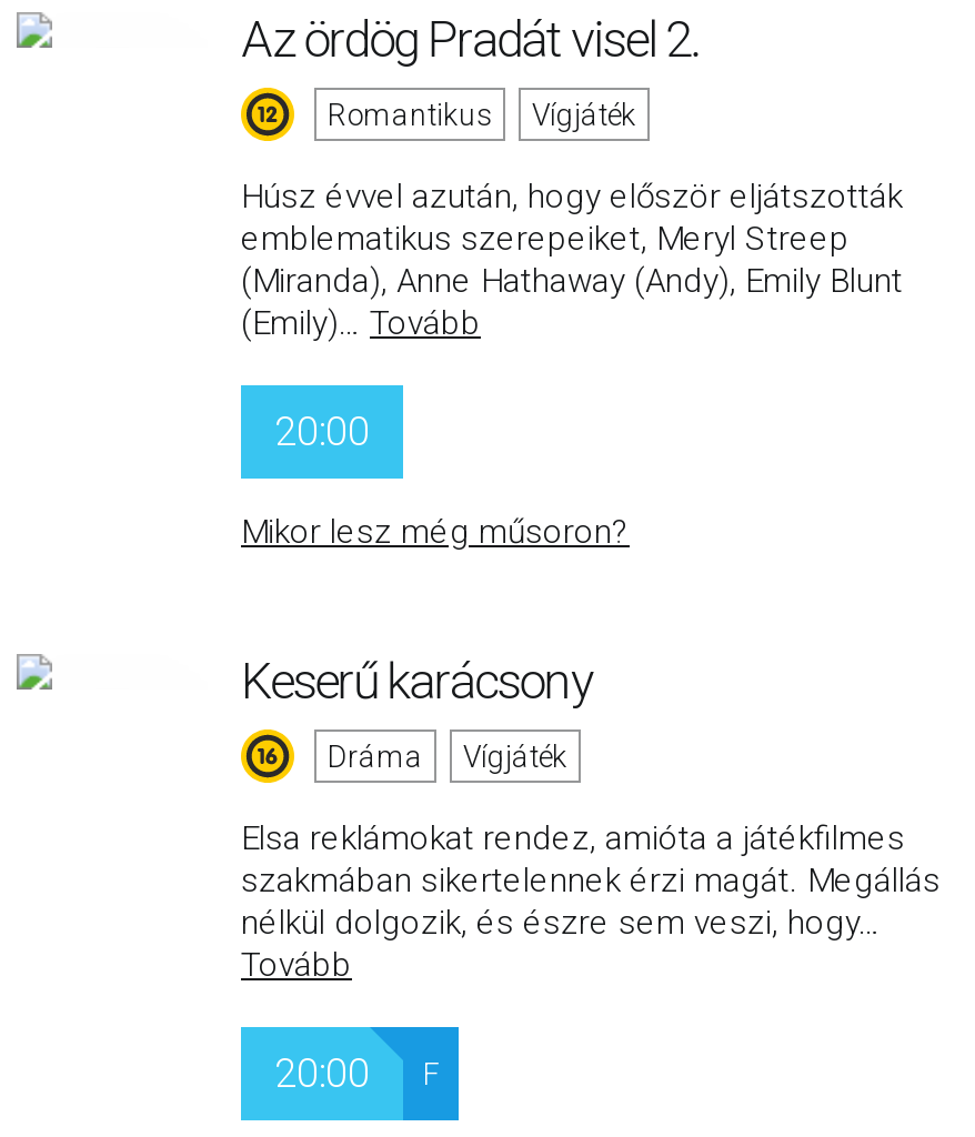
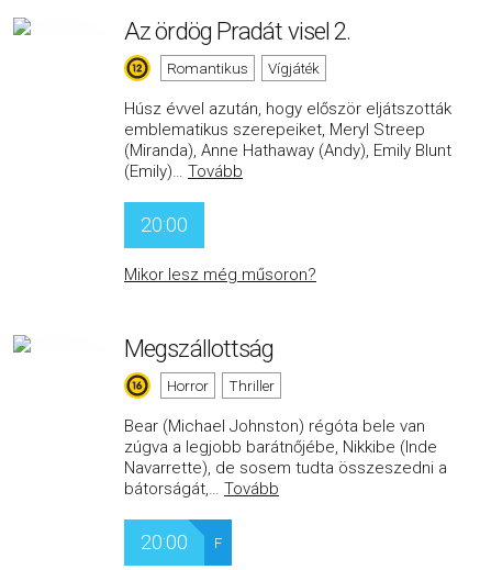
- Keserű karácsony
+ Megszállottság

- Dráma
- Vígjáték
+ Horror
+ Thriller

- Elsa reklámokat rendez, amióta a játékfilmes
- szakmában sikertelennek érzi magát. Megállás
- nélkül dolgozik, és észre sem veszi, hogy…
- Tovább
+ Bear (Michael Johnston) régóta bele van
+ zúgva a legjobb barátnőjébe, Nikkibe (Inde
+ Navarrette), de sosem tudta összeszedni a
+ bátorságát,… Tovább
